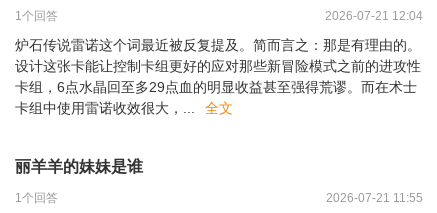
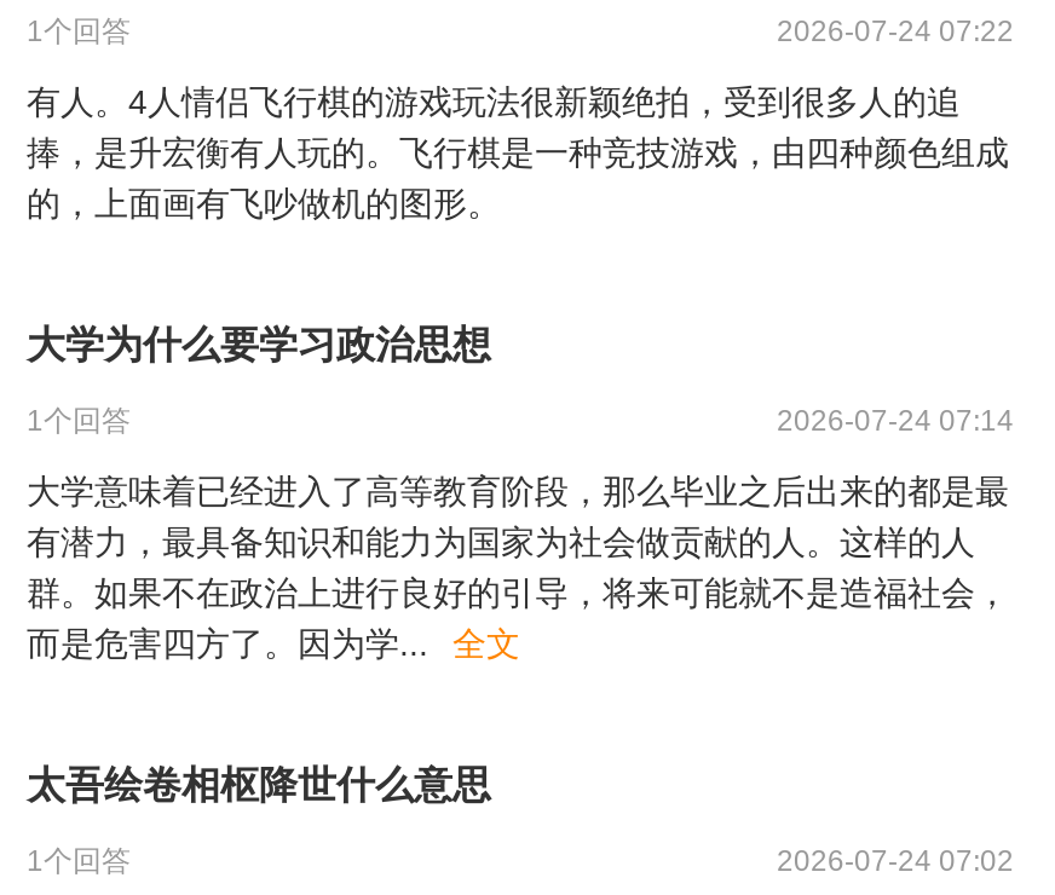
- 2026-07-21 12:04
- 炉石传说雷诺这个词最近被反复提及。简而言之：那是有理由的。
- 设计这张卡能让控制卡组更好的应对那些新冒险模式之前的进攻性
- 卡组，6点水晶回至多29点血的明显收益甚至强得荒谬。而在术士
- 卡组中使用雷诺收效很大，...
+ 2026-07-24 07:22
+ 有人。4人情侣飞行棋的游戏玩法很新颖绝拍，受到很多人的追
+ 捧，是升宏衡有人玩的。飞行棋是一种竞技游戏，由四种颜色组成
+ 的，上面画有飞吵做机的图形。
+ 大学为什么要学习政治思想
+ 1个回答
+ 2026-07-24 07:14
+ 大学意味着已经进入了高等教育阶段，那么毕业之后出来的都是最
+ 有潜力，最具备知识和能力为国家为社会做贡献的人。这样的人
+ 群。如果不在政治上进行良好的引导，将来可能就不是造福社会，
+ 而是危害四方了。因为学...

- 丽羊羊的妹妹是谁
+ 太吾绘卷相枢降世什么意思

- 2026-07-21 11:55
+ 2026-07-24 07:02
